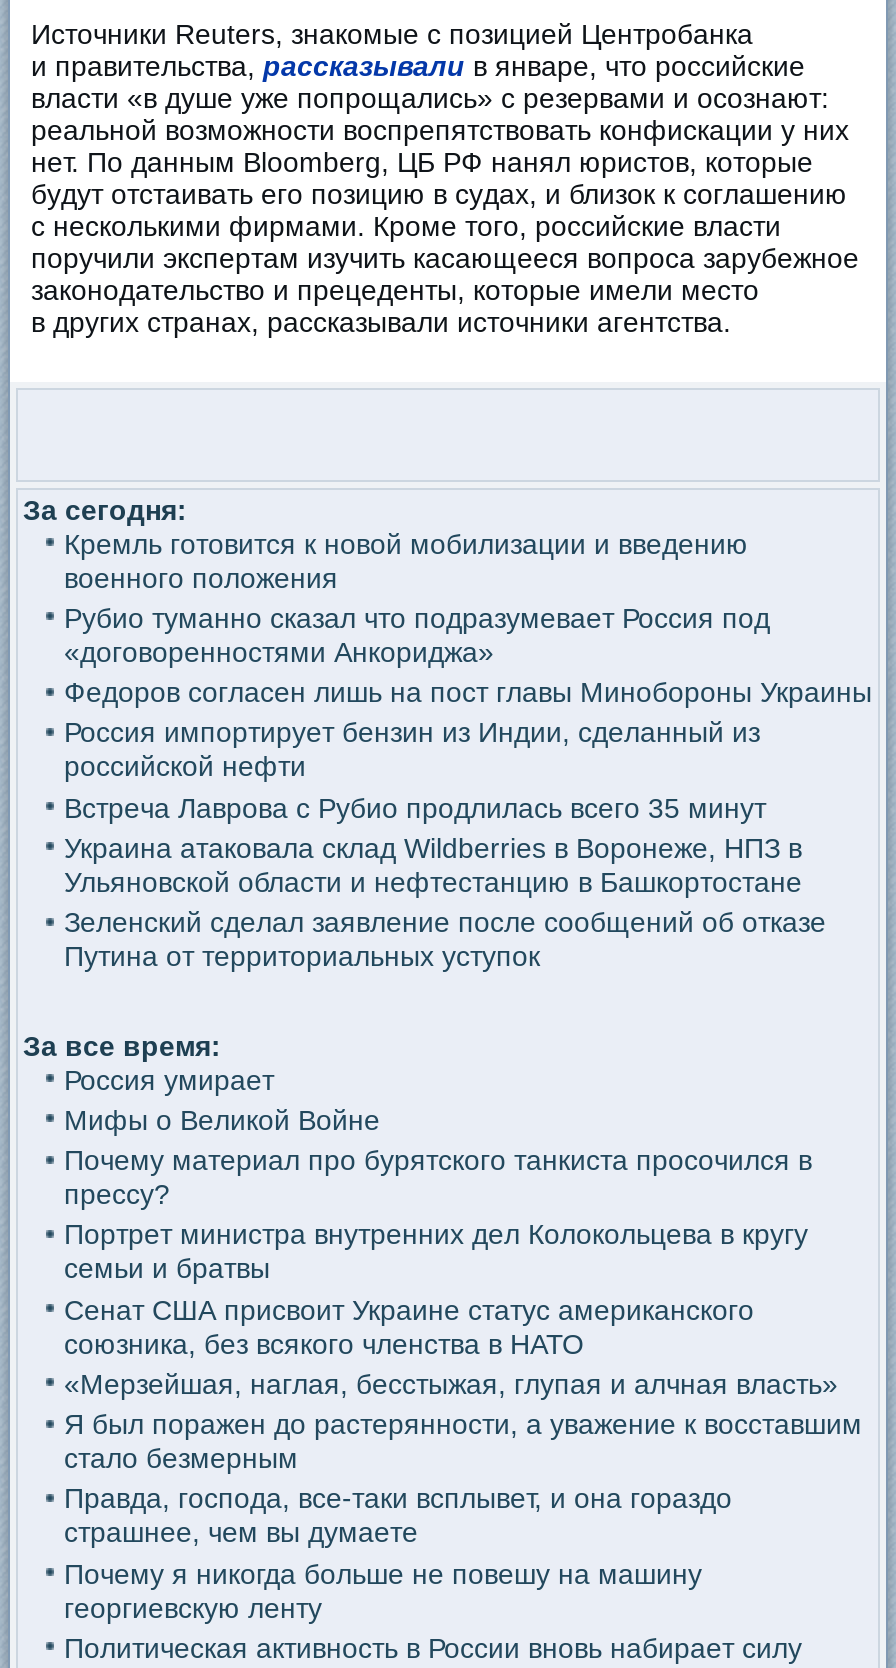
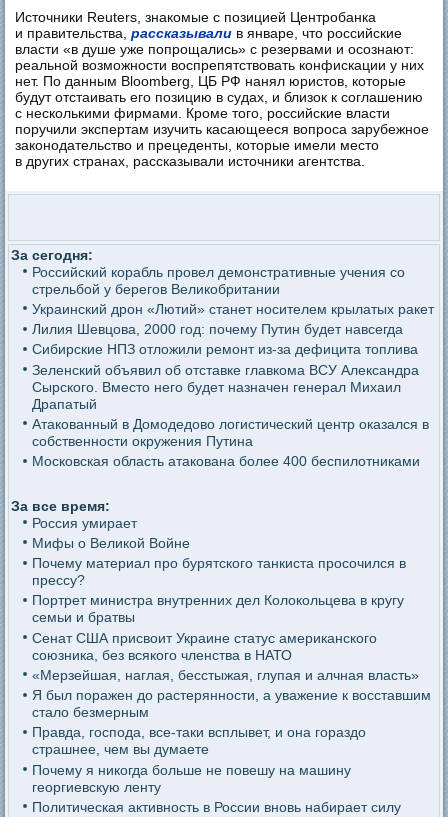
- Кремль готовится к новой мобилизации и введению
- военного положения
- Рубио туманно сказал что подразумевает Россия под
- «договоренностями Анкориджа»
- Федоров согласен лишь на пост главы Минобороны Украины
- Россия импортирует бензин из Индии, сделанный из
- российской нефти
- Встреча Лаврова с Рубио продлилась всего 35 минут
- Украина атаковала склад Wildberries в Воронеже, НПЗ в
- Ульяновской области и нефтестанцию в Башкортостане
- Зеленский сделал заявление после сообщений об отказе
- Путина от территориальных уступок
+ Российский корабль провел демонстративные учения со
+ стрельбой у берегов Великобритании
+ Украинский дрон «Лютий» станет носителем крылатых ракет
+ Лилия Шевцова, 2000 год: почему Путин будет навсегда
+ Сибирские НПЗ отложили ремонт из-за дефицита топлива
+ Зеленский объявил об отставке главкома ВСУ Александра
+ Сырского. Вместо него будет назначен генерал Михаил
+ Драпатый
+ Атакованный в Домодедово логистический центр оказался в
+ собственности окружения Путина
+ Московская область атакована более 400 беспилотниками
